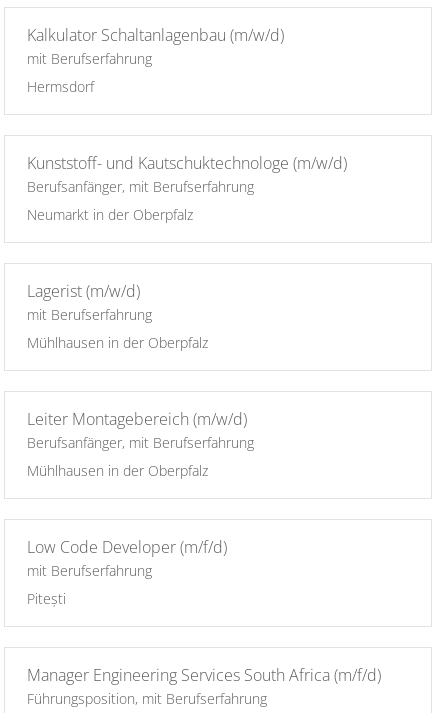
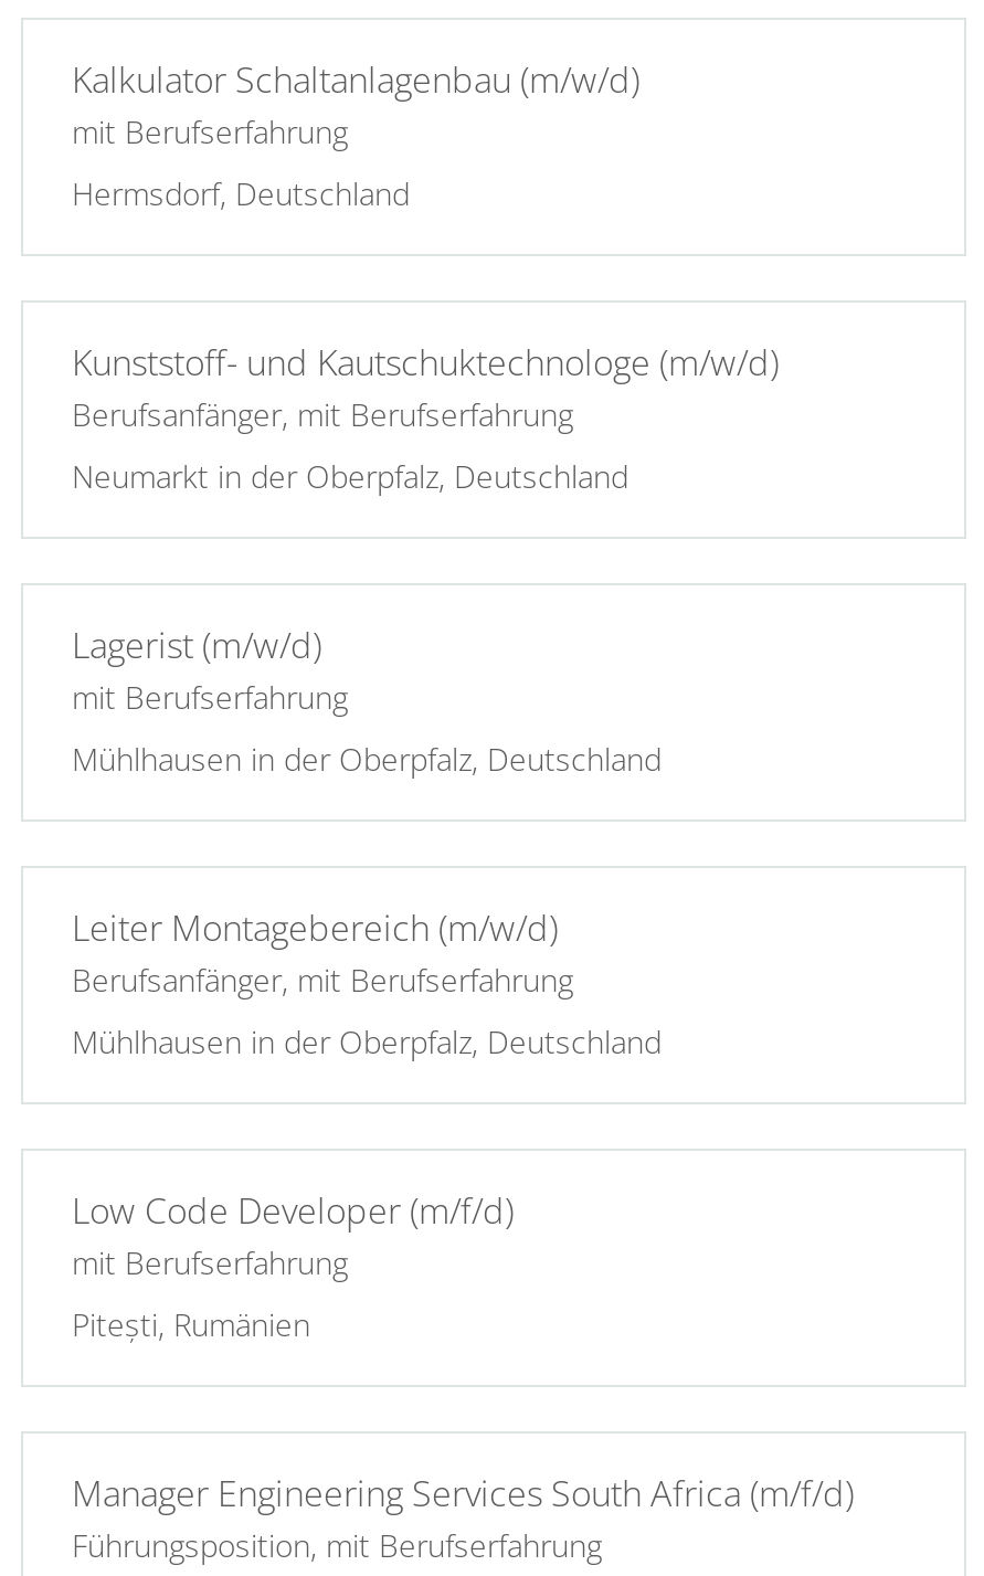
- Hermsdorf
+ Hermsdorf, Deutschland

- Neumarkt in der Oberpfalz
+ Neumarkt in der Oberpfalz, Deutschland

- Mühlhausen in der Oberpfalz
+ Mühlhausen in der Oberpfalz, Deutschland

- Mühlhausen in der Oberpfalz
+ Mühlhausen in der Oberpfalz, Deutschland

- Pitești
+ Pitești, Rumänien
